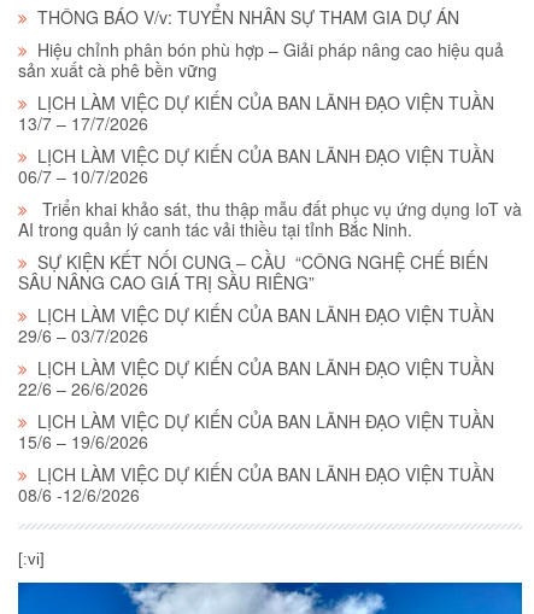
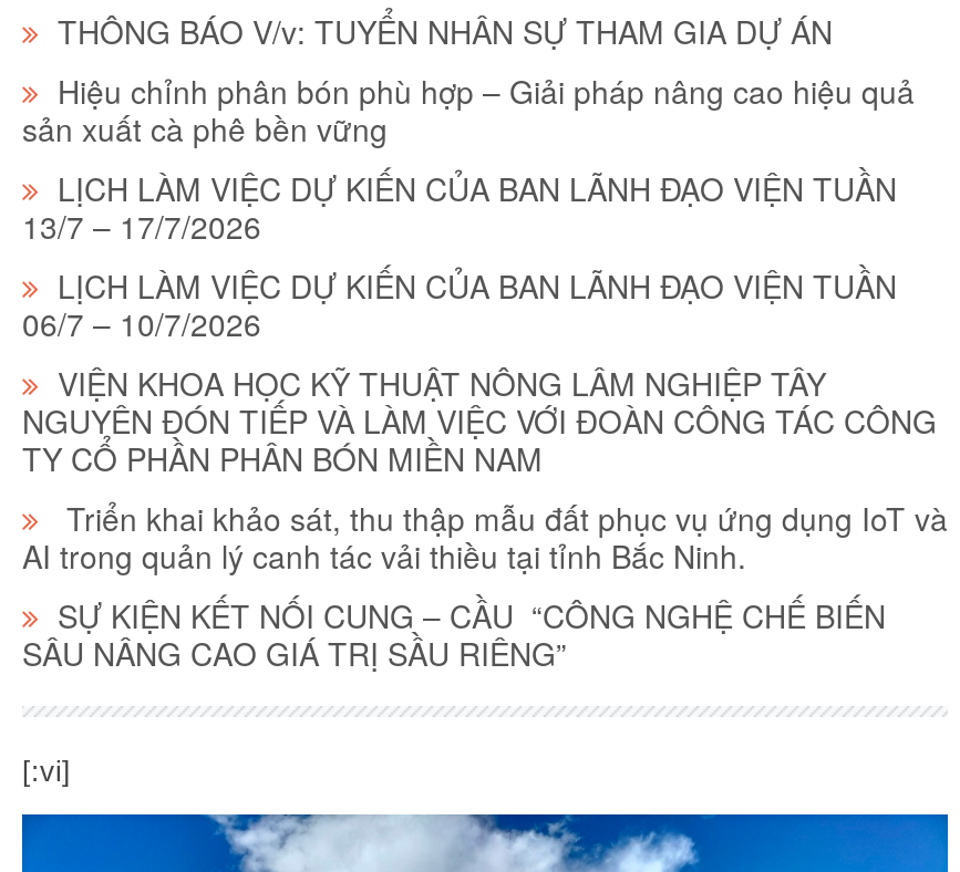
+ VIỆN KHOA HỌC KỸ THUẬT NÔNG LÂM NGHIỆP TÂY
+ NGUYÊN ĐÓN TIẾP VÀ LÀM VIỆC VỚI ĐOÀN CÔNG TÁC CÔNG
+ TY CỔ PHẦN PHÂN BÓN MIỀN NAM

moved down: Triển khai khảo sát, thu thập mẫu đất phục vụ ứng dụng IoT và | AI trong quản lý canh tác vải thiều tại tỉnh Bắc Ninh. | SỰ KIỆN KẾT NỐI CUNG – CẦU “CÔNG NGHỆ CHẾ BIẾN | SÂU NÂNG CAO GIÁ TRỊ SẦU RIÊNG”

- LỊCH LÀM VIỆC DỰ KIẾN CỦA BAN LÃNH ĐẠO VIỆN TUẦN
- 29/6 – 03/7/2026
- LỊCH LÀM VIỆC DỰ KIẾN CỦA BAN LÃNH ĐẠO VIỆN TUẦN
- 22/6 – 26/6/2026
- LỊCH LÀM VIỆC DỰ KIẾN CỦA BAN LÃNH ĐẠO VIỆN TUẦN
- 15/6 – 19/6/2026
- LỊCH LÀM VIỆC DỰ KIẾN CỦA BAN LÃNH ĐẠO VIỆN TUẦN
- 08/6 -12/6/2026
